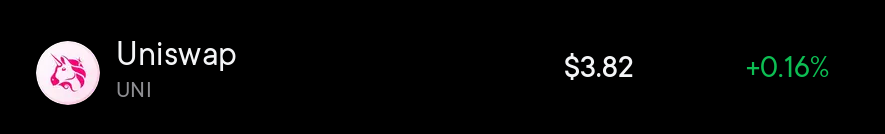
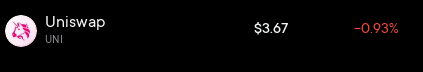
- $3.82
+ $3.67

- +0.16%
+ -0.93%
